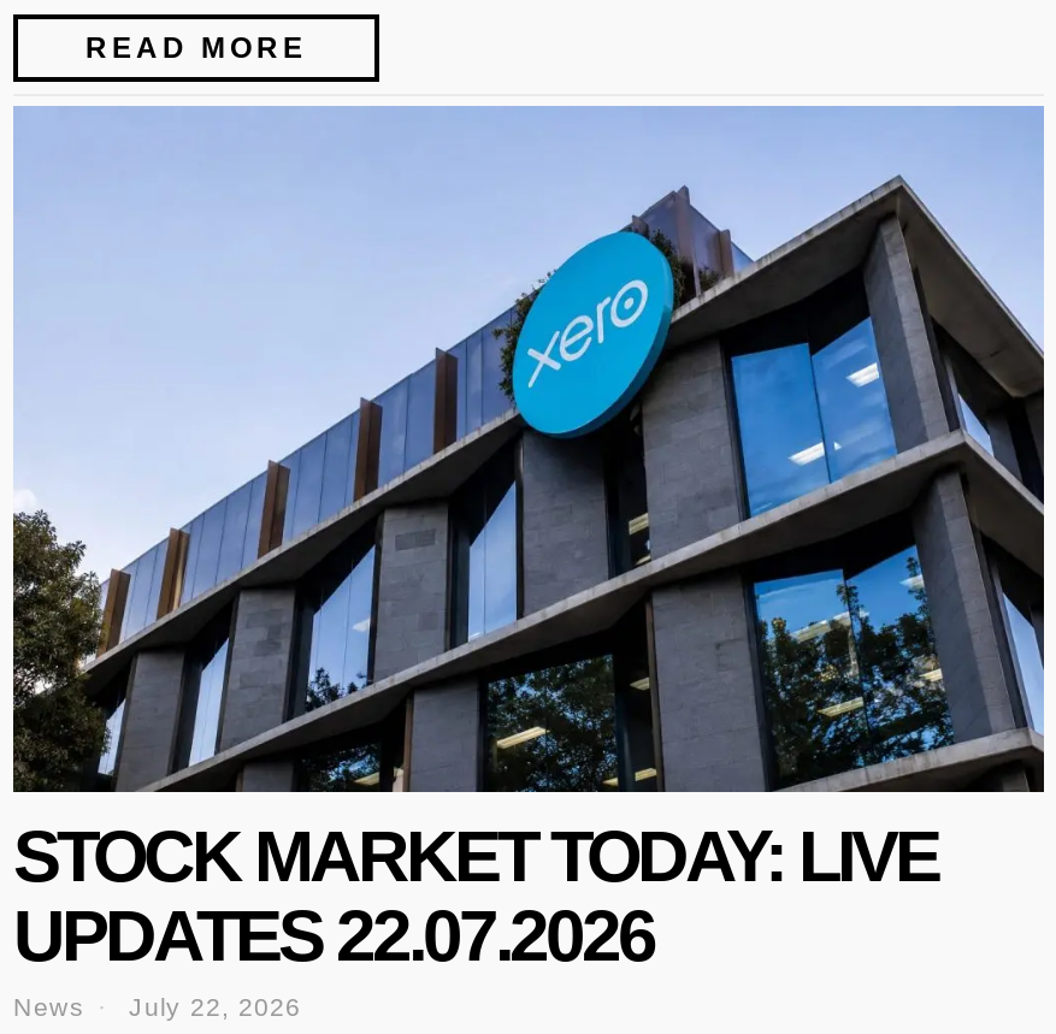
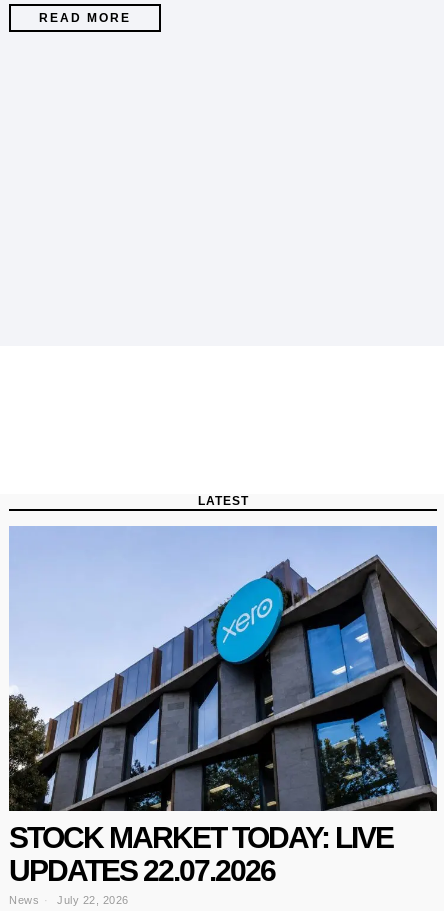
+ LATEST
